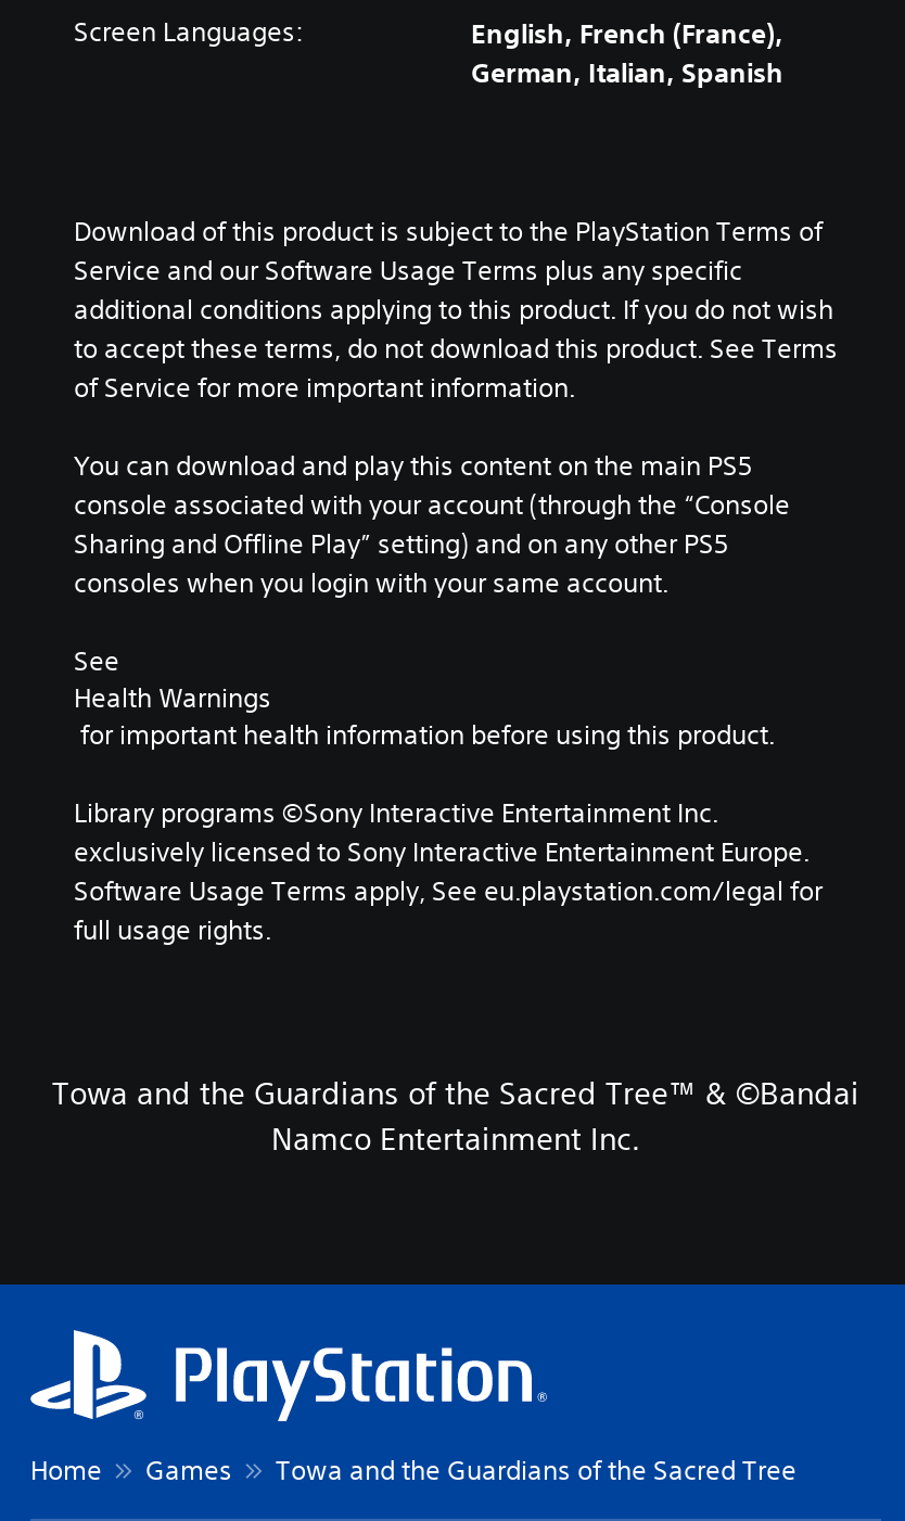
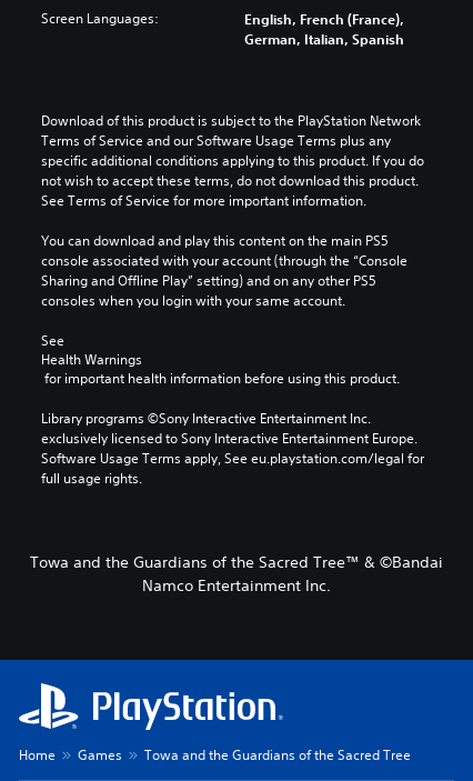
- Download of this product is subject to the PlayStation Terms of
- Service and our Software Usage Terms plus any specific
- additional conditions applying to this product. If you do not wish
- to accept these terms, do not download this product. See Terms
- of Service for more important information.
+ Download of this product is subject to the PlayStation Network
+ Terms of Service and our Software Usage Terms plus any
+ specific additional conditions applying to this product. If you do
+ not wish to accept these terms, do not download this product.
+ See Terms of Service for more important information.
